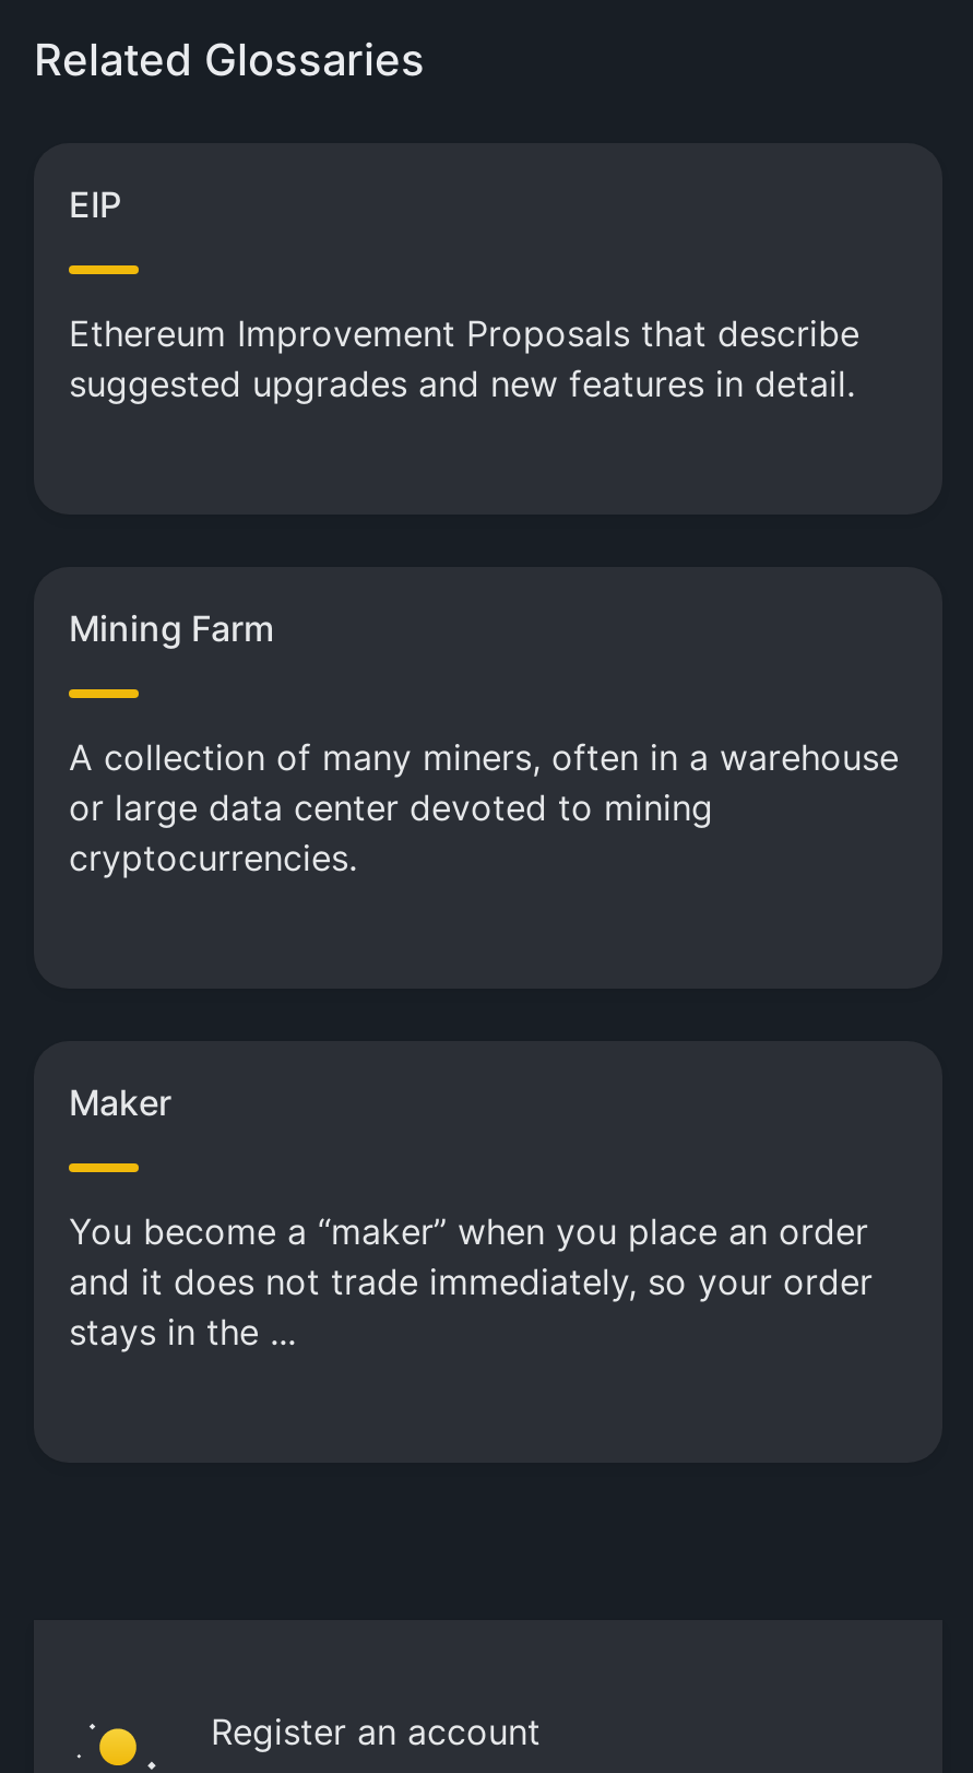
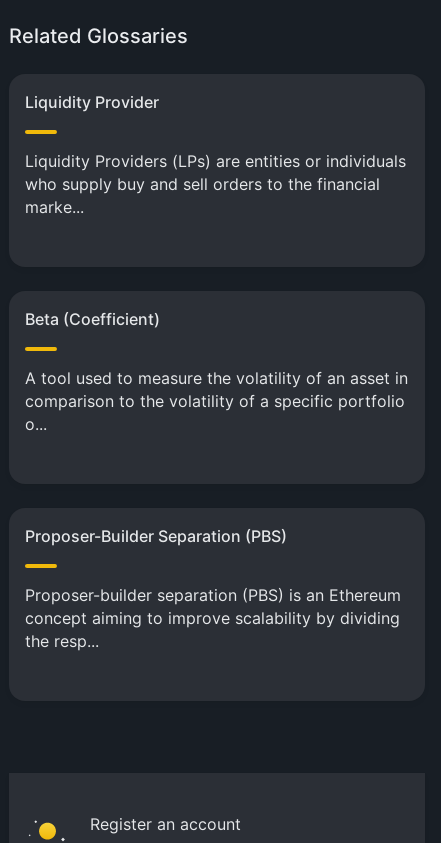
- EIP
+ Liquidity Provider

- Ethereum Improvement Proposals that describe
- suggested upgrades and new features in detail.
+ Liquidity Providers (LPs) are entities or individuals
+ who supply buy and sell orders to the financial
+ marke...

- Mining Farm
+ Beta (Coefficient)

- A collection of many miners, often in a warehouse
- or large data center devoted to mining
- cryptocurrencies.
+ A tool used to measure the volatility of an asset in
+ comparison to the volatility of a specific portfolio
+ o...

- Maker
+ Proposer-Builder Separation (PBS)

- You become a “maker” when you place an order
- and it does not trade immediately, so your order
- stays in the ...
+ Proposer-builder separation (PBS) is an Ethereum
+ concept aiming to improve scalability by dividing
+ the resp...
